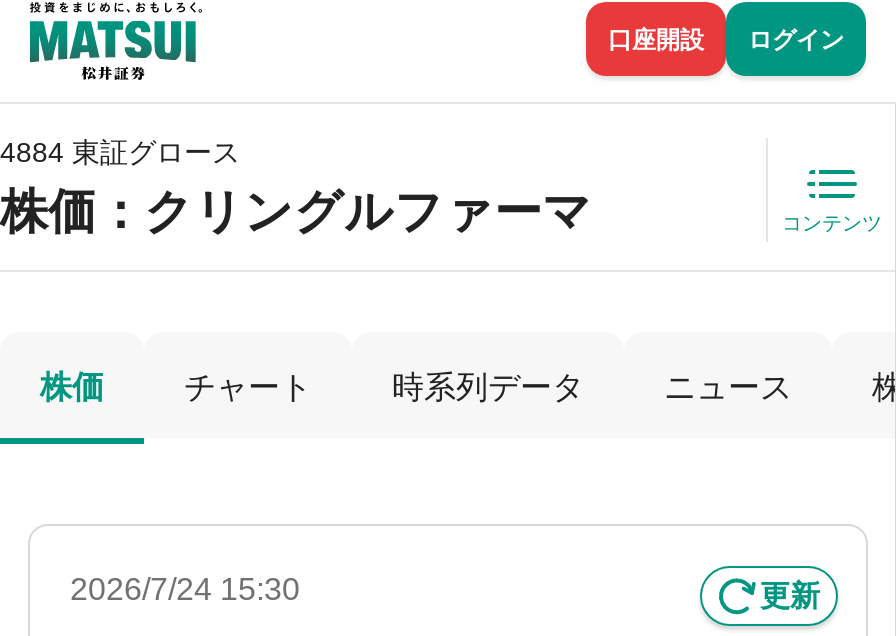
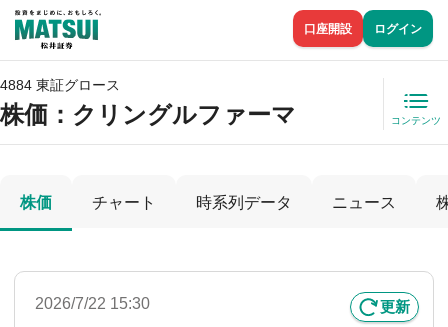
- 2026/7/24 15:30
+ 2026/7/22 15:30
